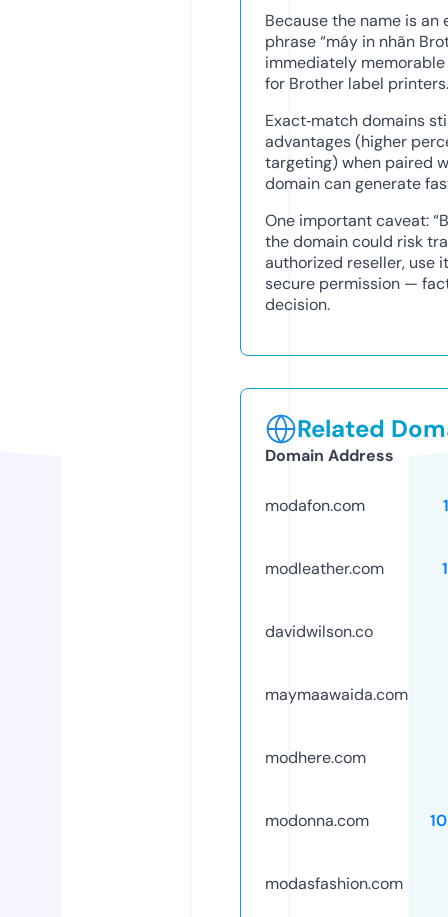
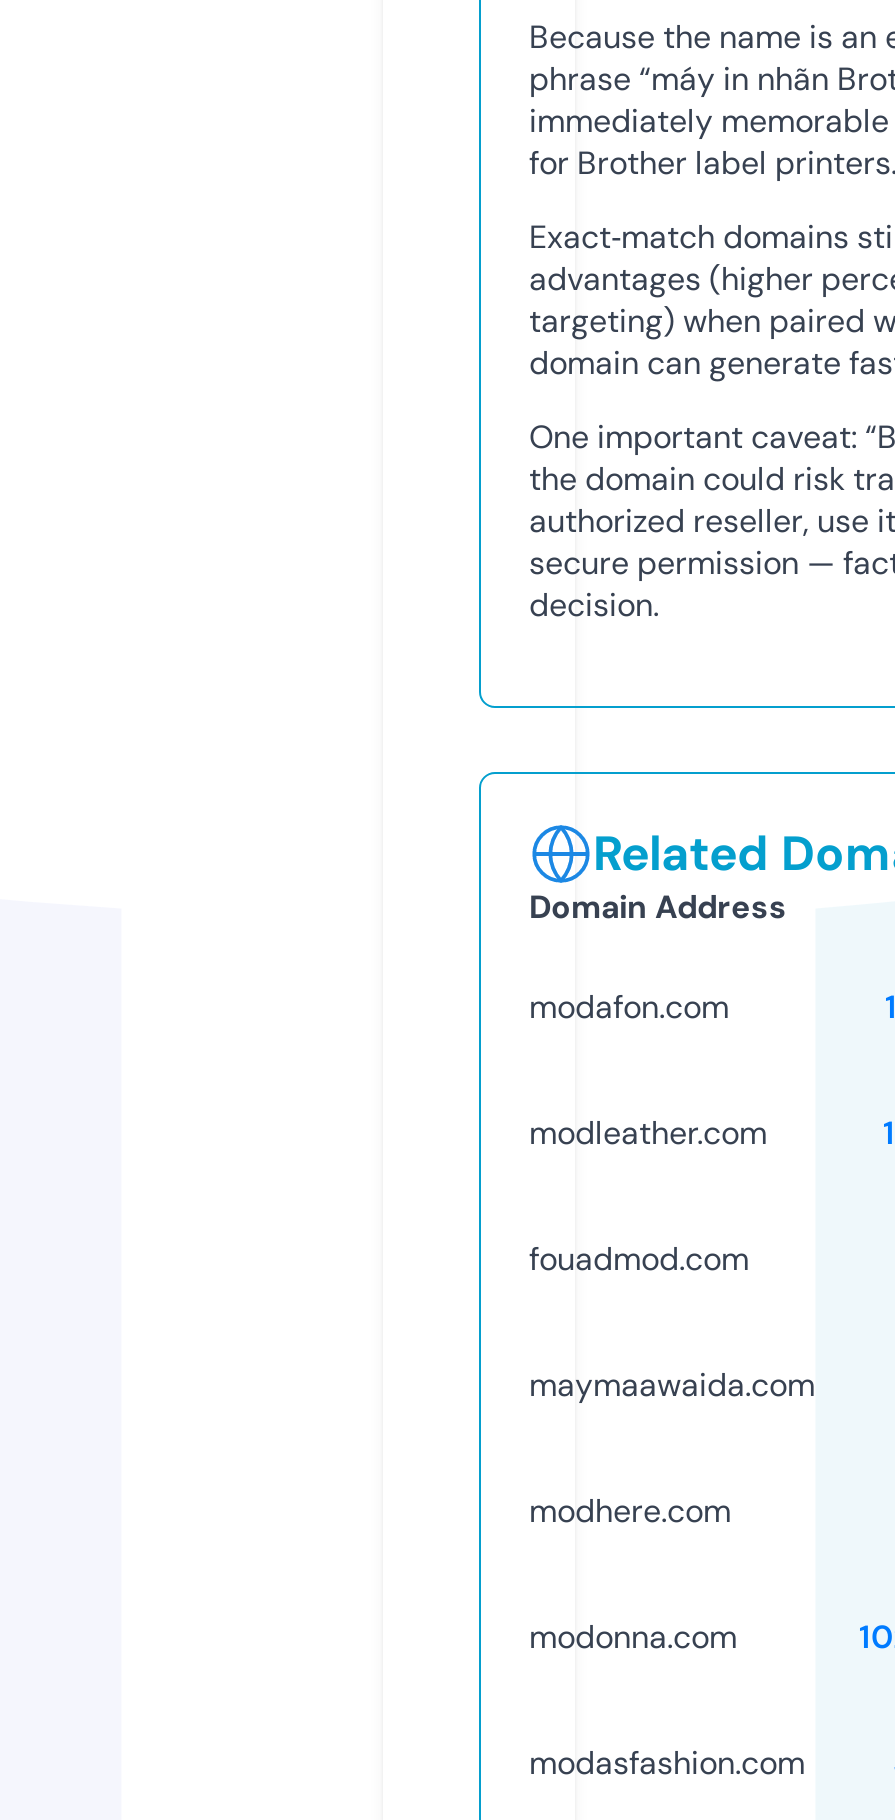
- davidwilson.co
+ fouadmod.com
